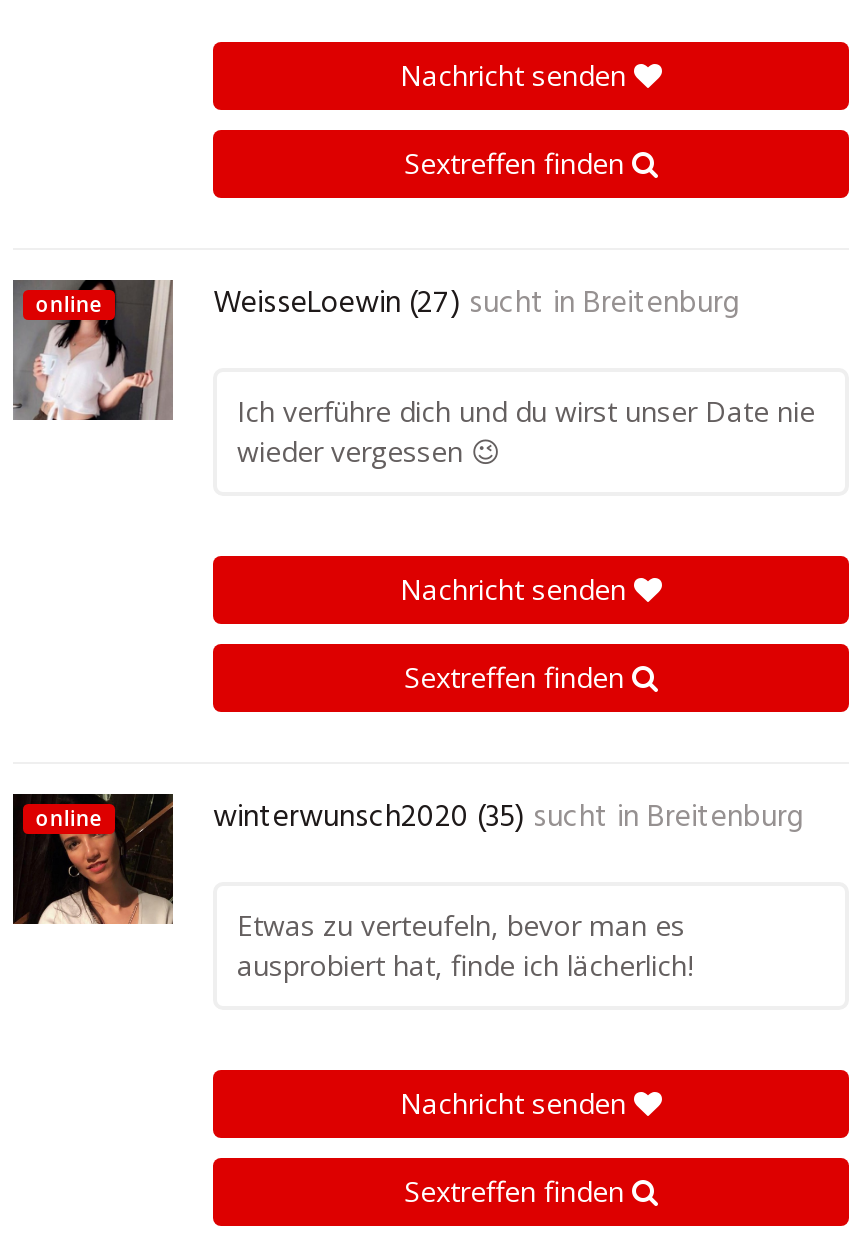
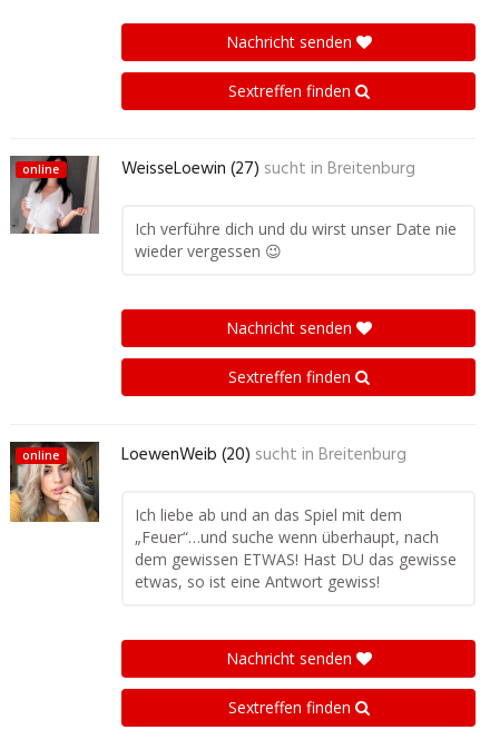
- [image]
- winterwunsch2020 (35) sucht in Breitenburg
+ [image]
+ LoewenWeib (20) sucht in Breitenburg

- Etwas zu verteufeln, bevor man es
- ausprobiert hat, finde ich lächerlich!
+ Ich liebe ab und an das Spiel mit dem
+ „Feuer“…und suche wenn überhaupt, nach
+ dem gewissen ETWAS! Hast DU das gewisse
+ etwas, so ist eine Antwort gewiss!
